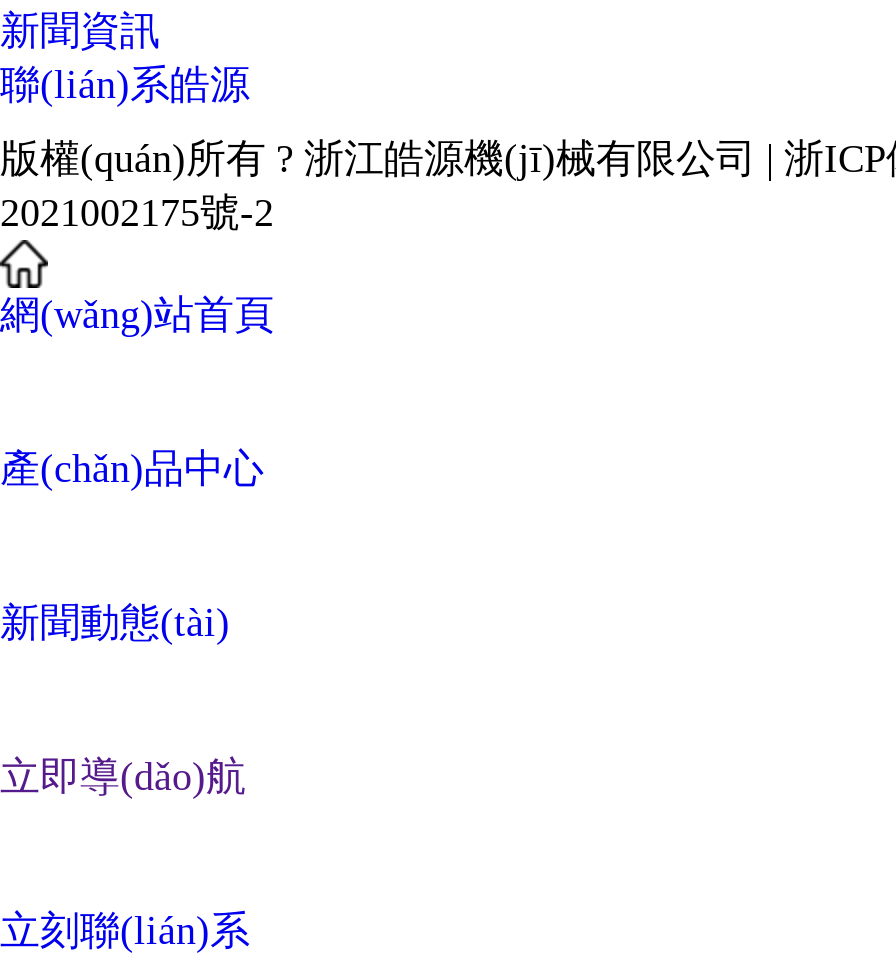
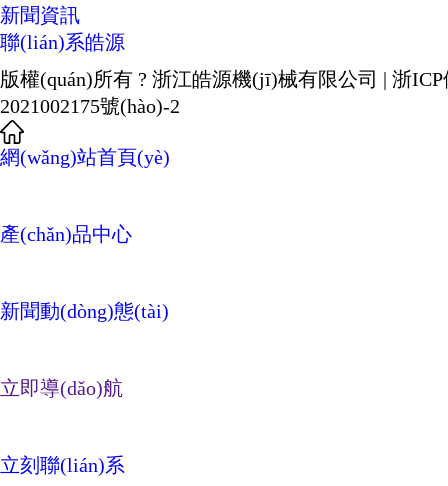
- 2021002175號-2
+ 2021002175號(hào)-2

- 網(wǎng)站首頁
+ 網(wǎng)站首頁(yè)

- 新聞動態(tài)
+ 新聞動(dòng)態(tài)
